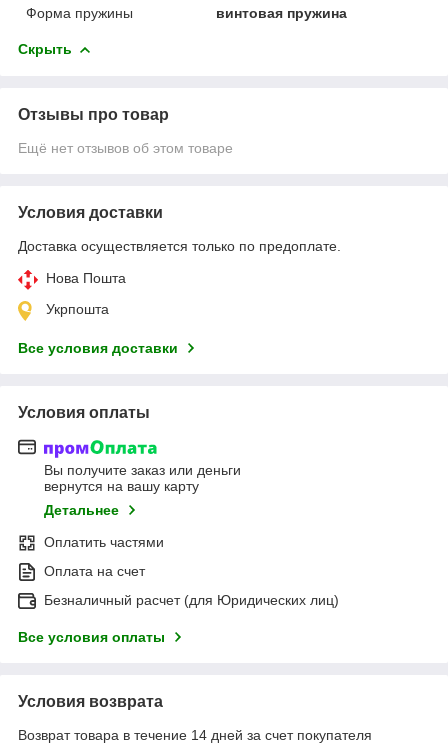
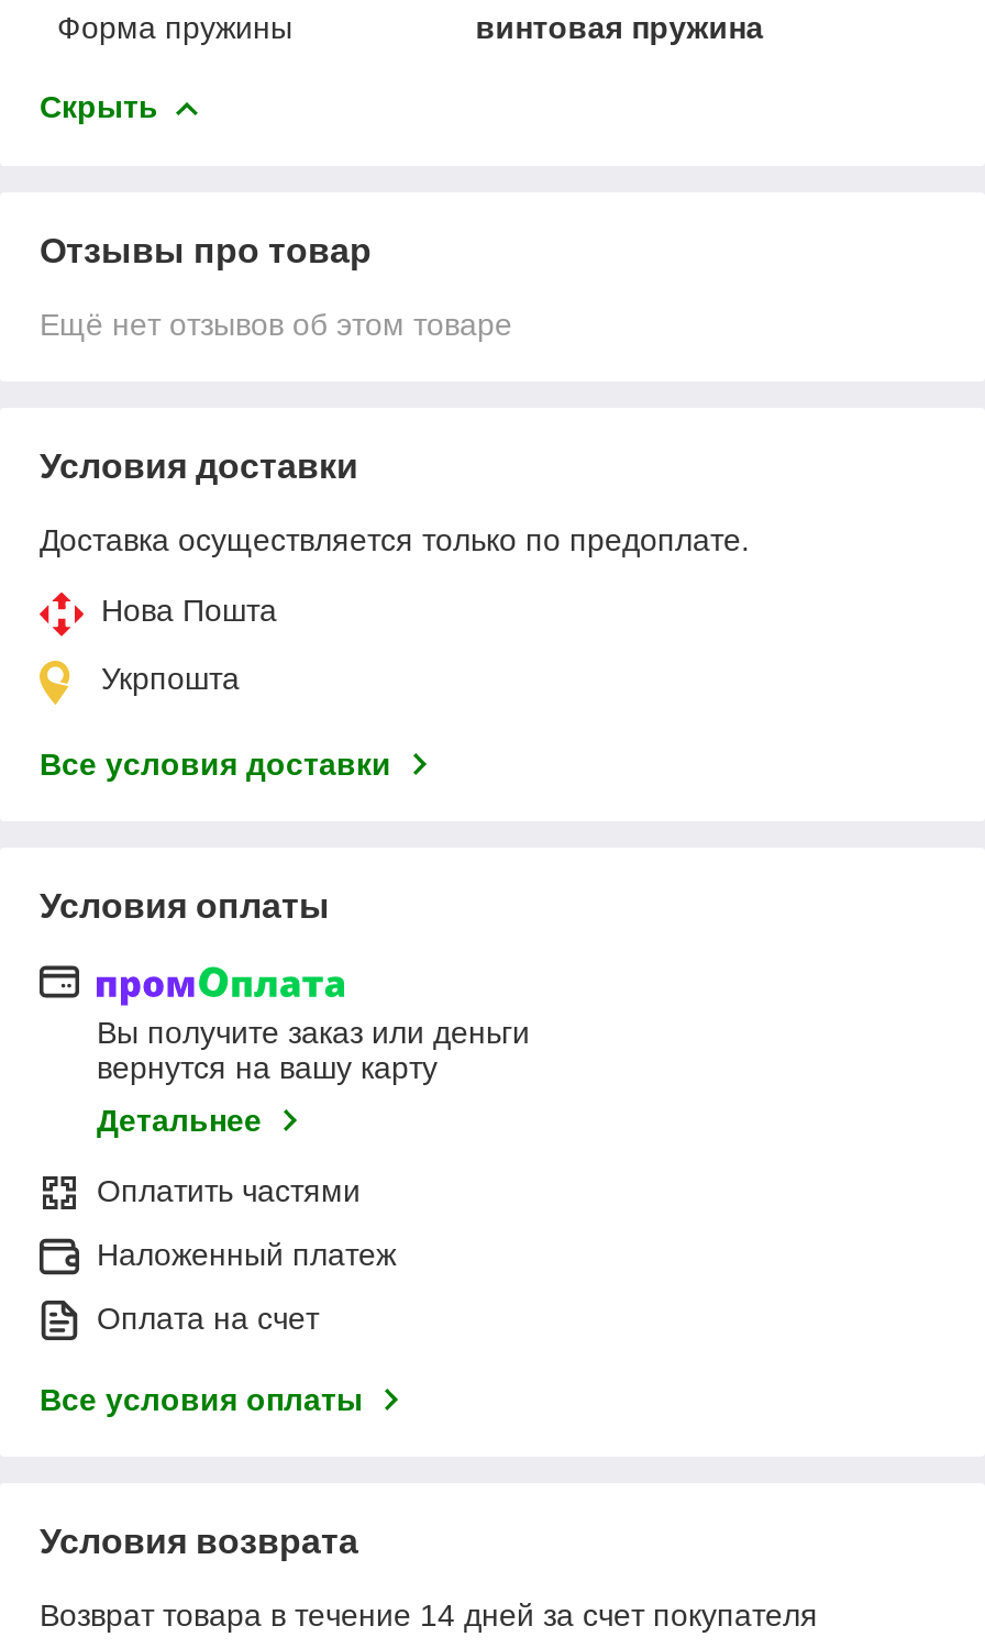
+ Наложенный платеж

moved down: Оплата на счет

- Безналичный расчет (для Юридических лиц)
